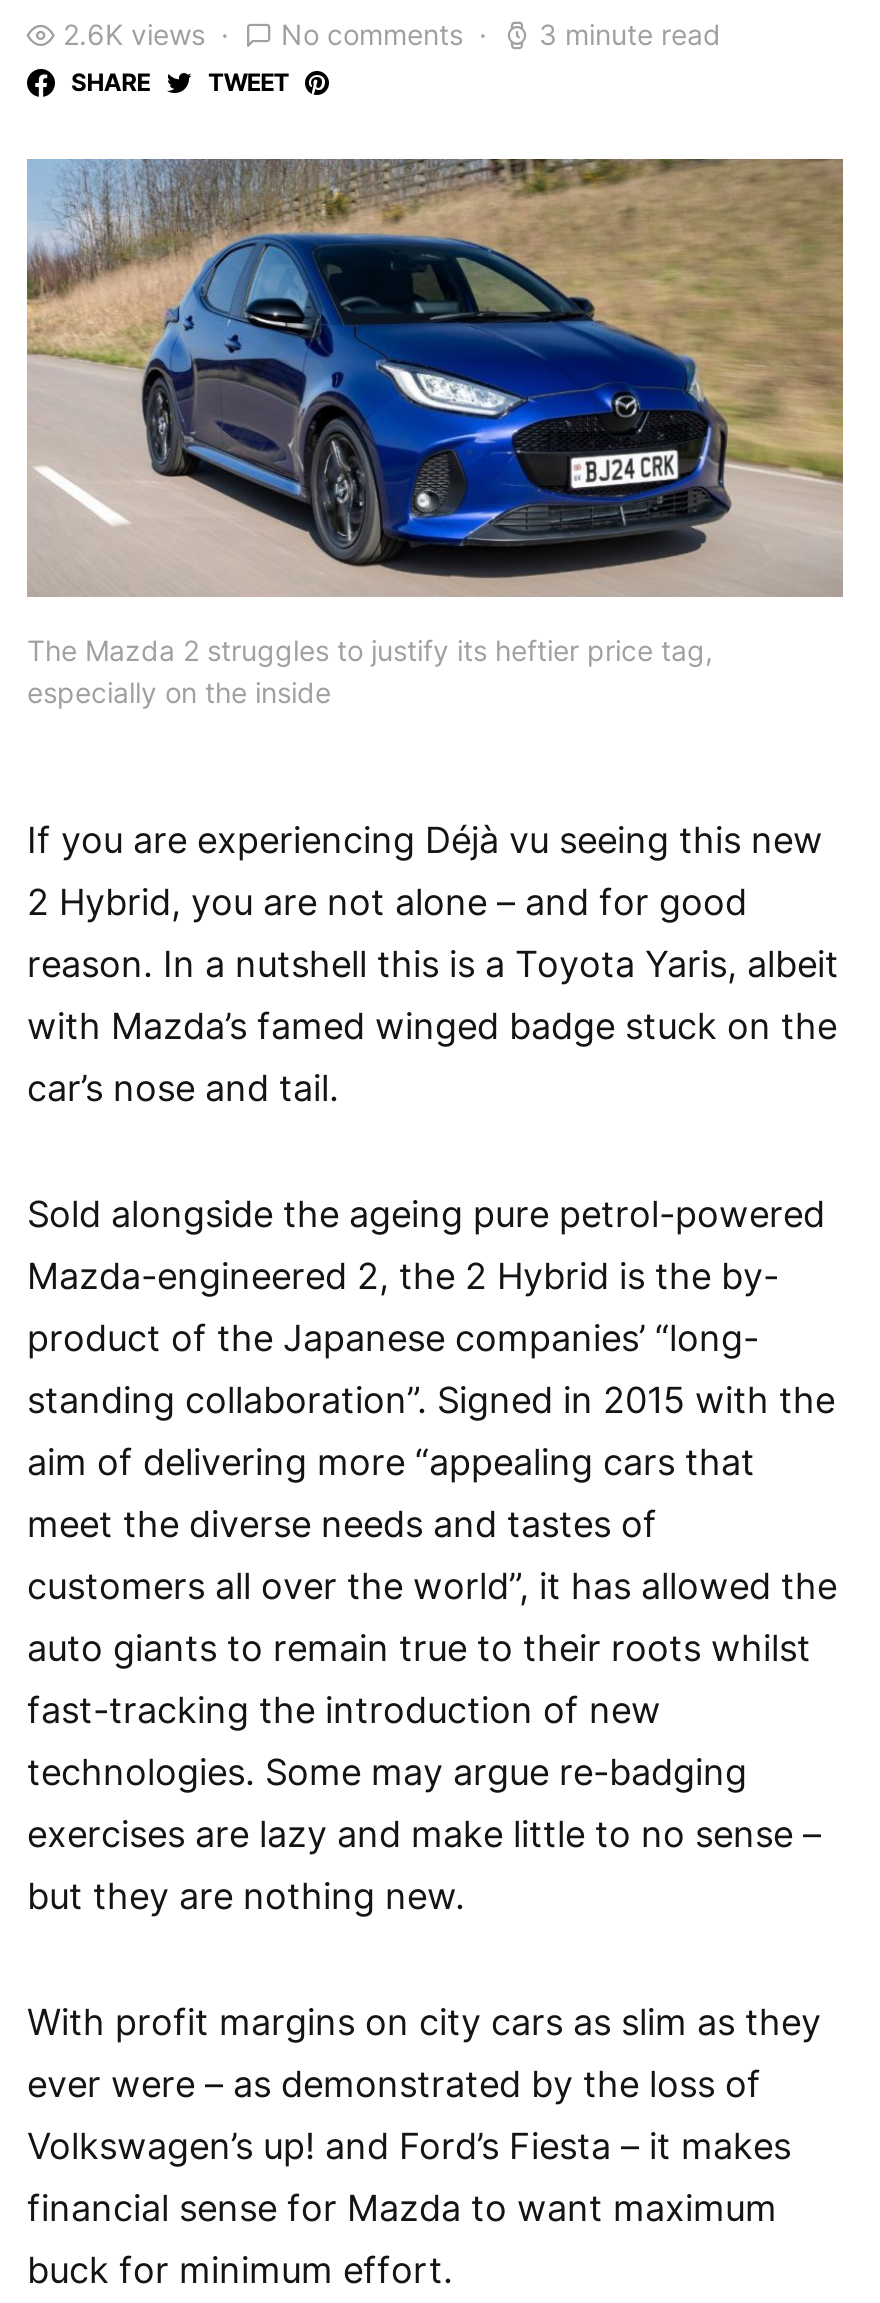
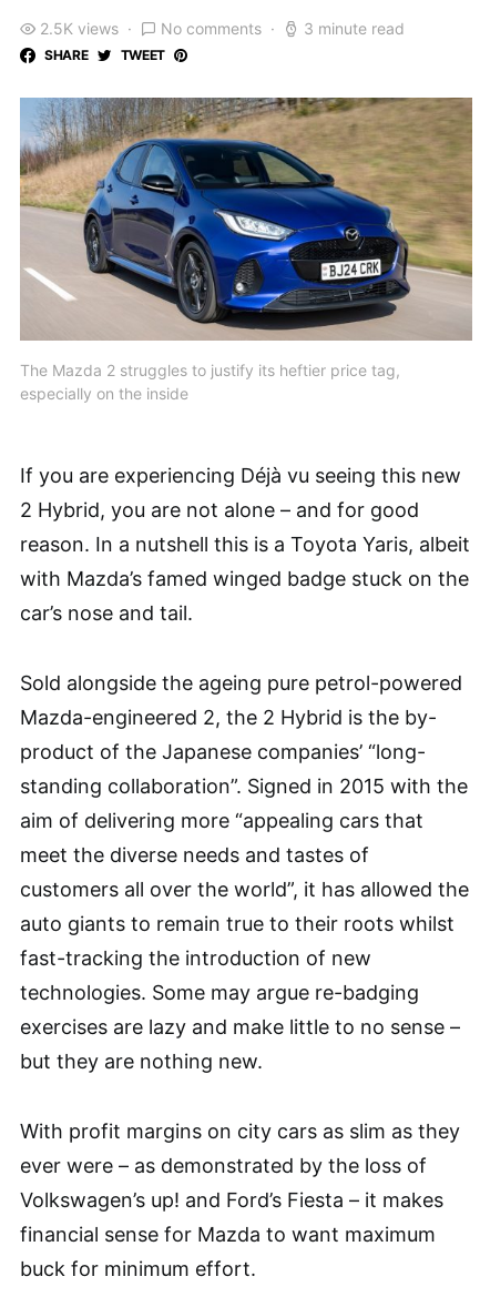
- 2.6K views
+ 2.5K views
